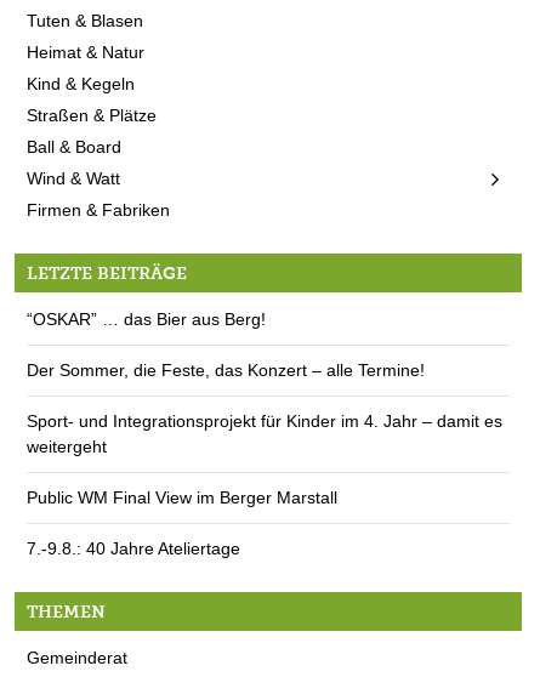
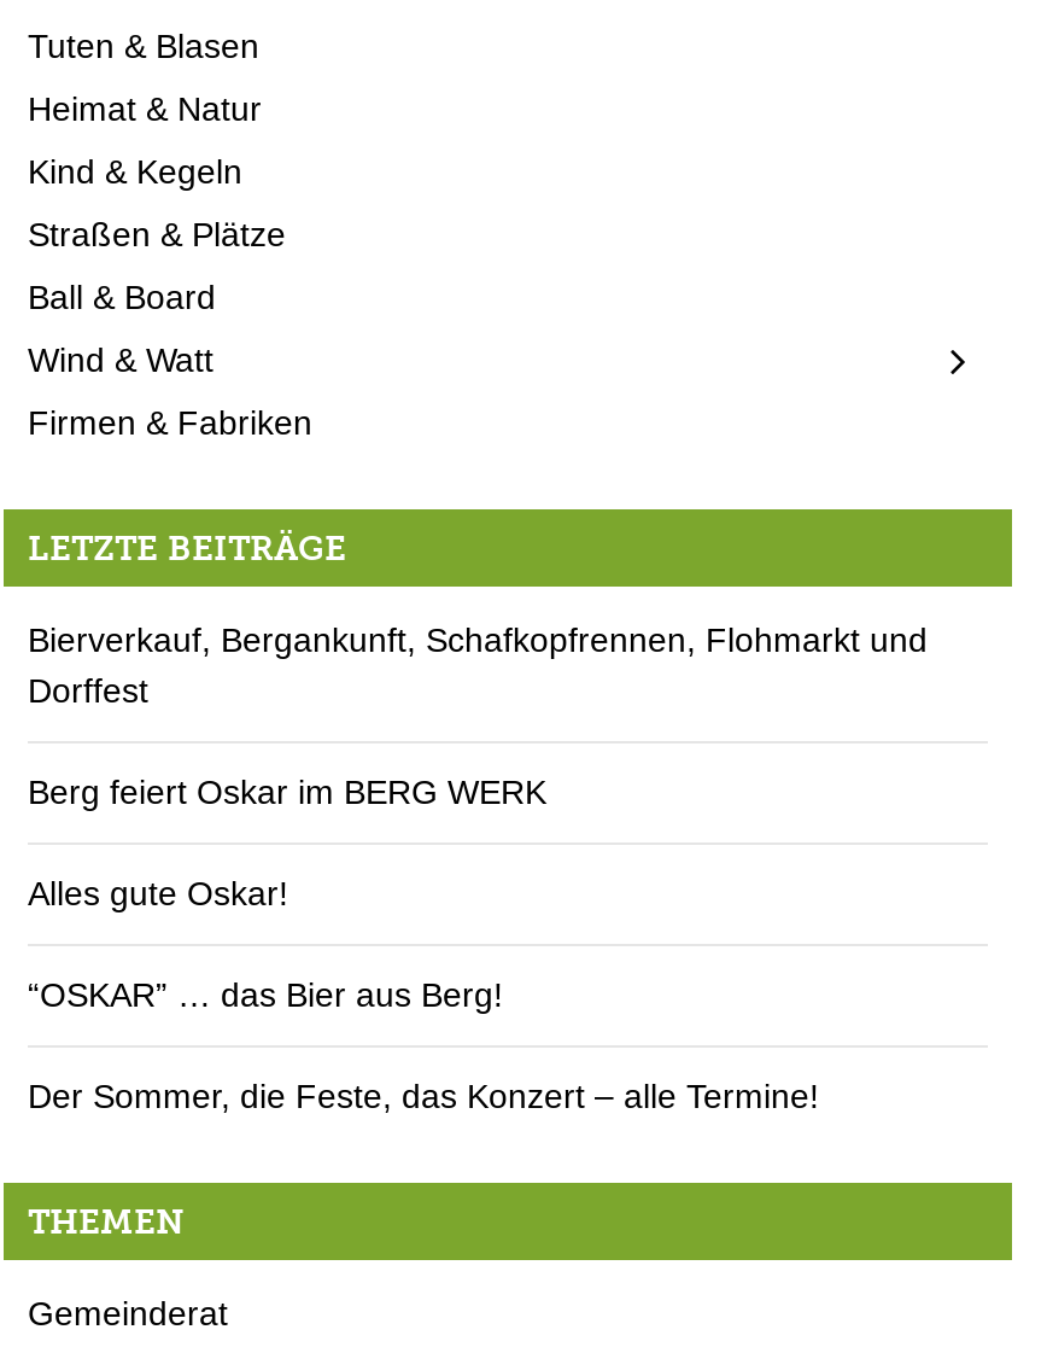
+ Bierverkauf, Bergankunft, Schafkopfrennen, Flohmarkt und
+ Dorffest
+ Berg feiert Oskar im BERG WERK
+ Alles gute Oskar!

moved down: “OSKAR” … das Bier aus Berg! | Der Sommer, die Feste, das Konzert – alle Termine!

- Sport- und Integrationsprojekt für Kinder im 4. Jahr – damit es
- weitergeht
- Public WM Final View im Berger Marstall
- 7.-9.8.: 40 Jahre Ateliertage
